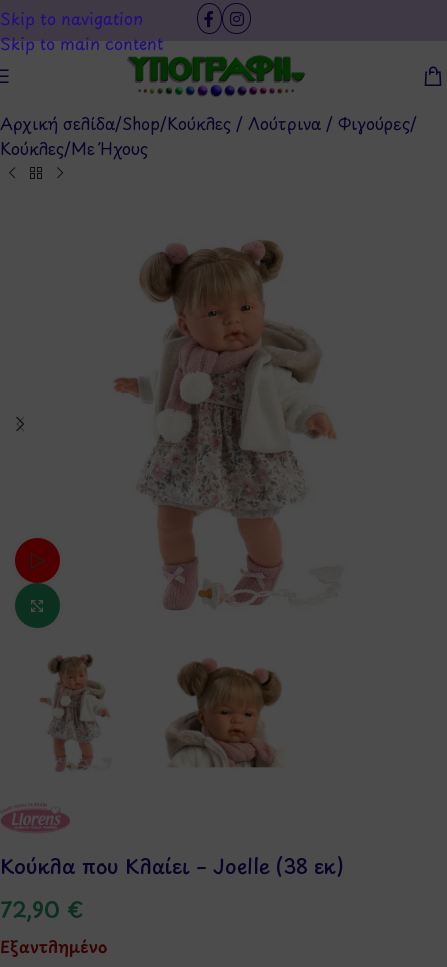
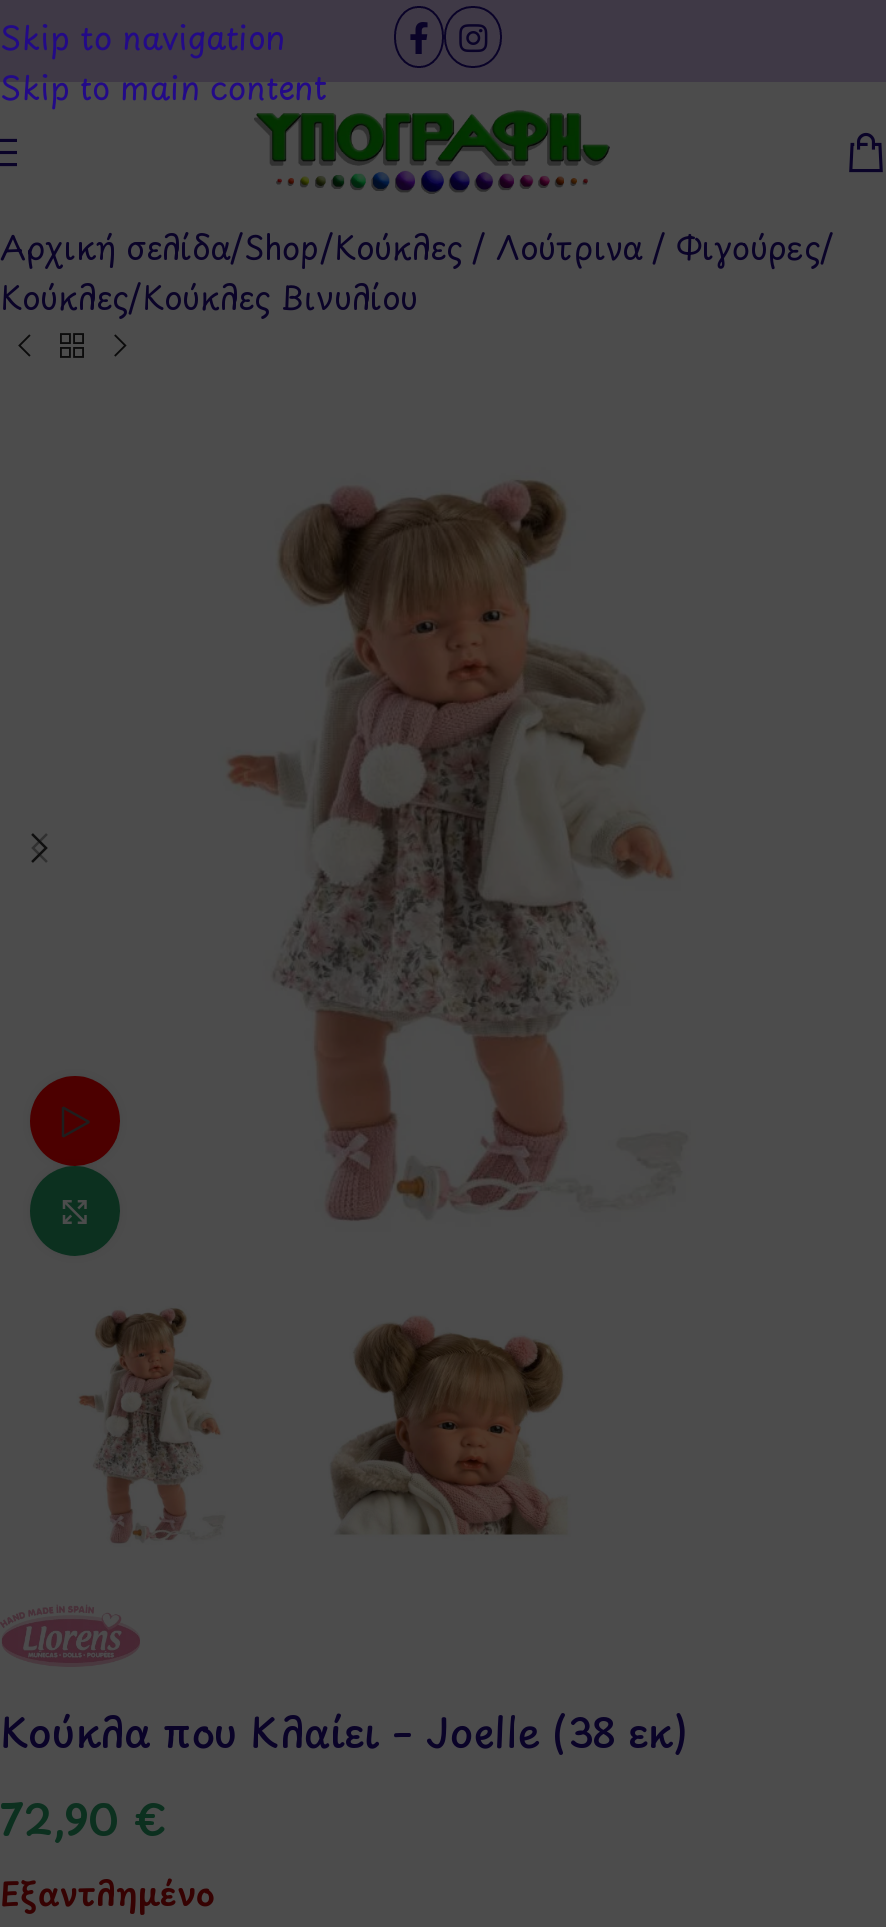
- Κούκλες/Με Ήχους
+ Κούκλες/Κούκλες Βινυλίου
